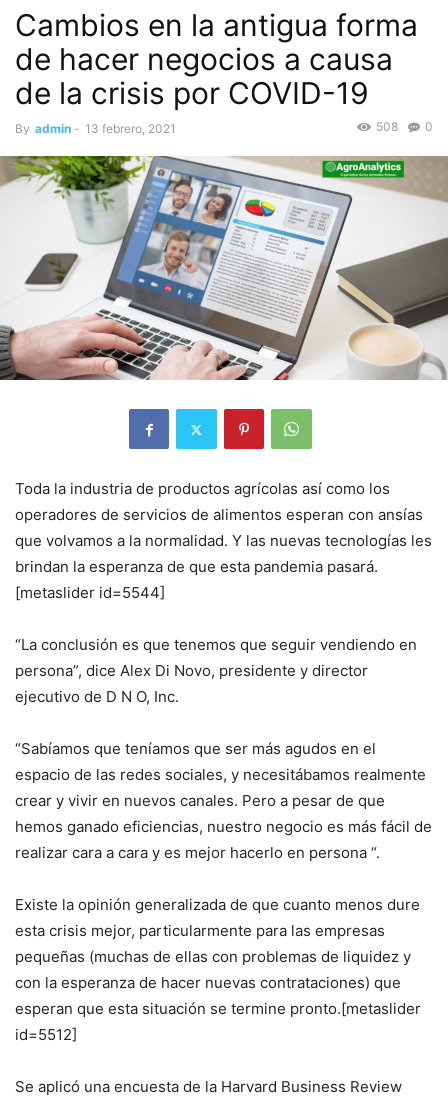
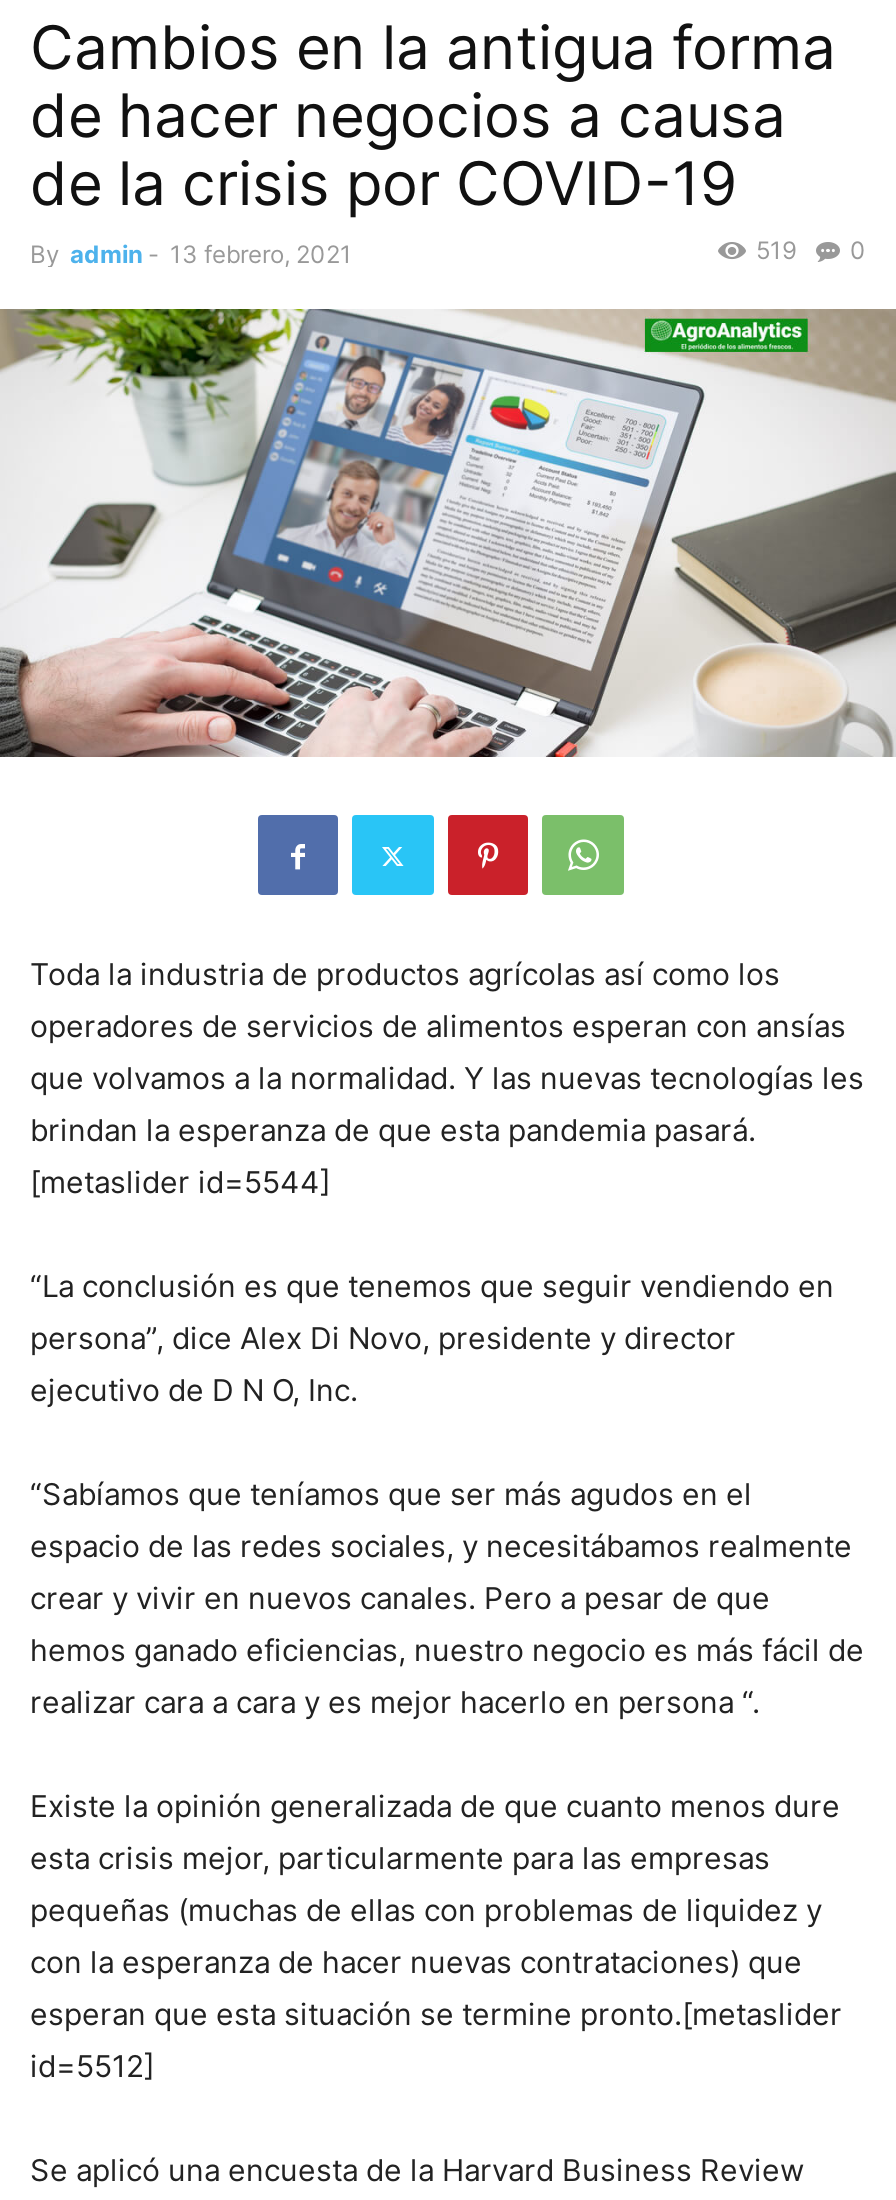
- 508 0
+ 519 0
